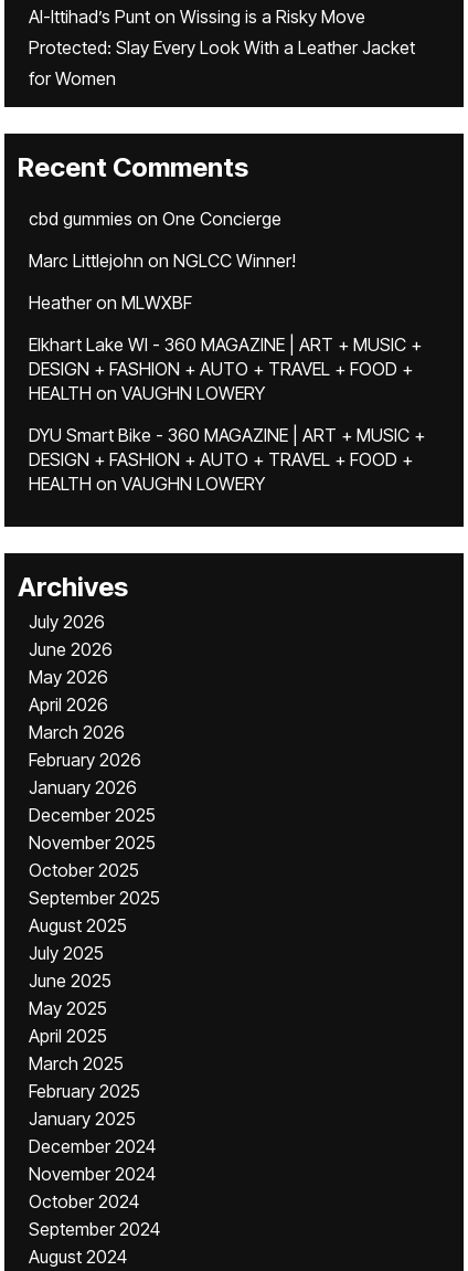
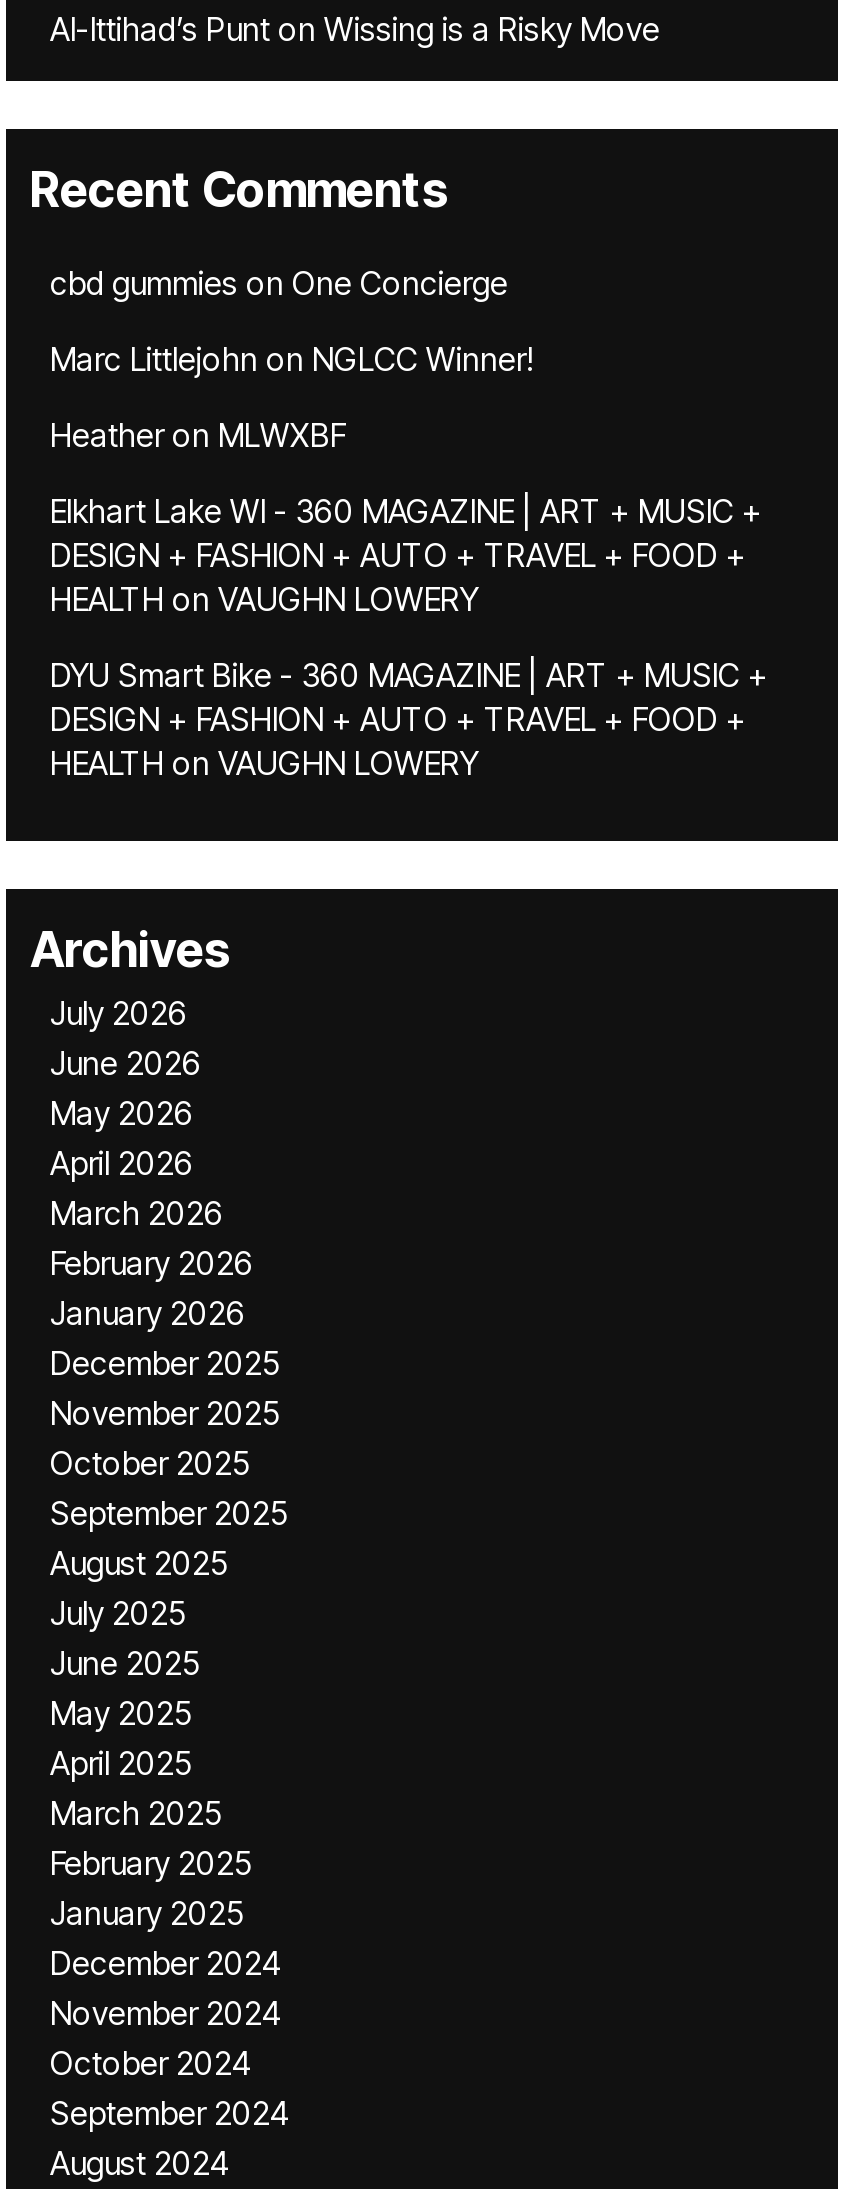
- Protected: Slay Every Look With a Leather Jacket
- for Women
